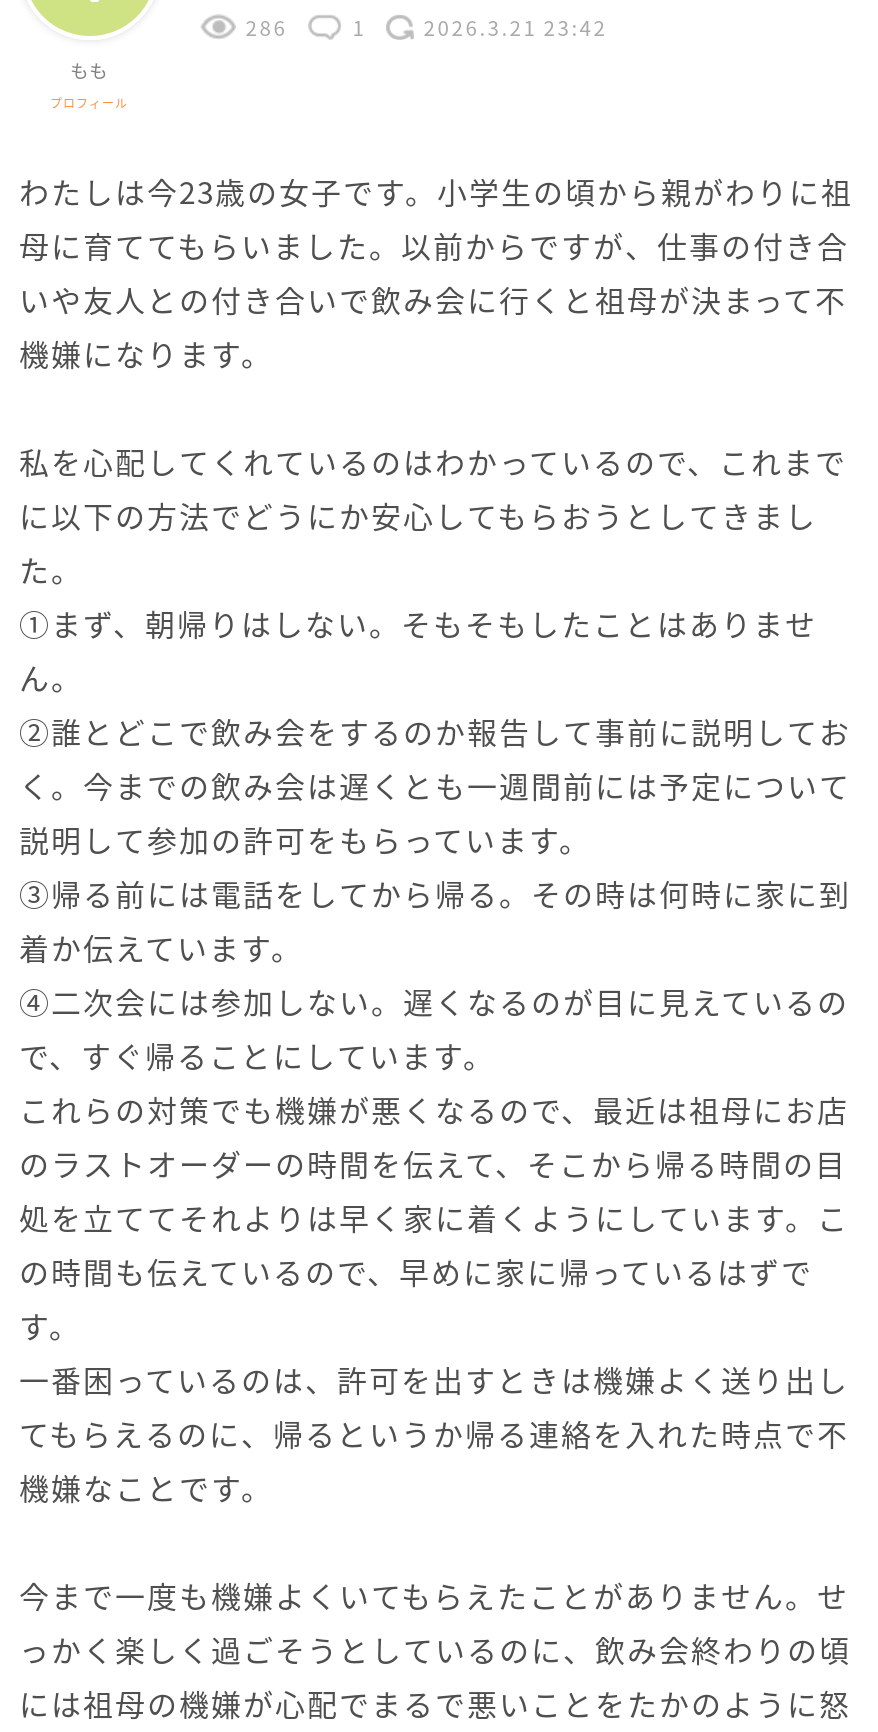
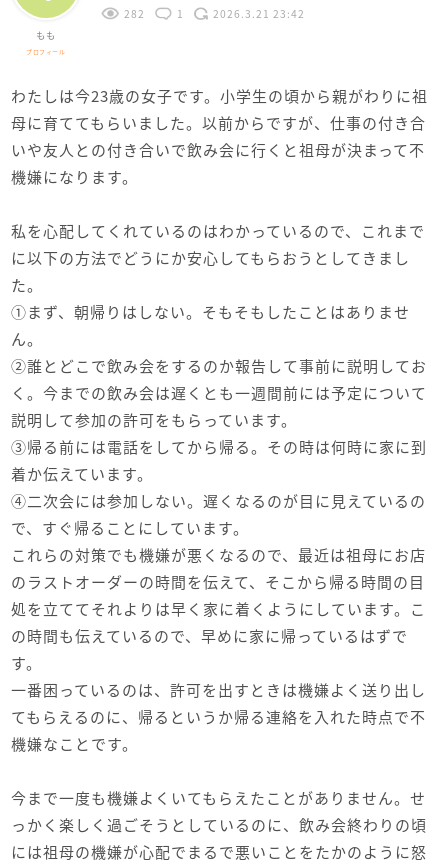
- 286
+ 282
